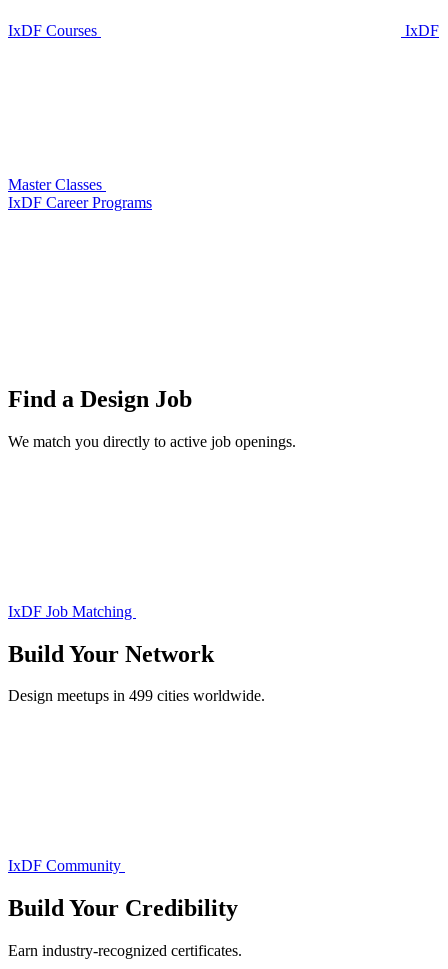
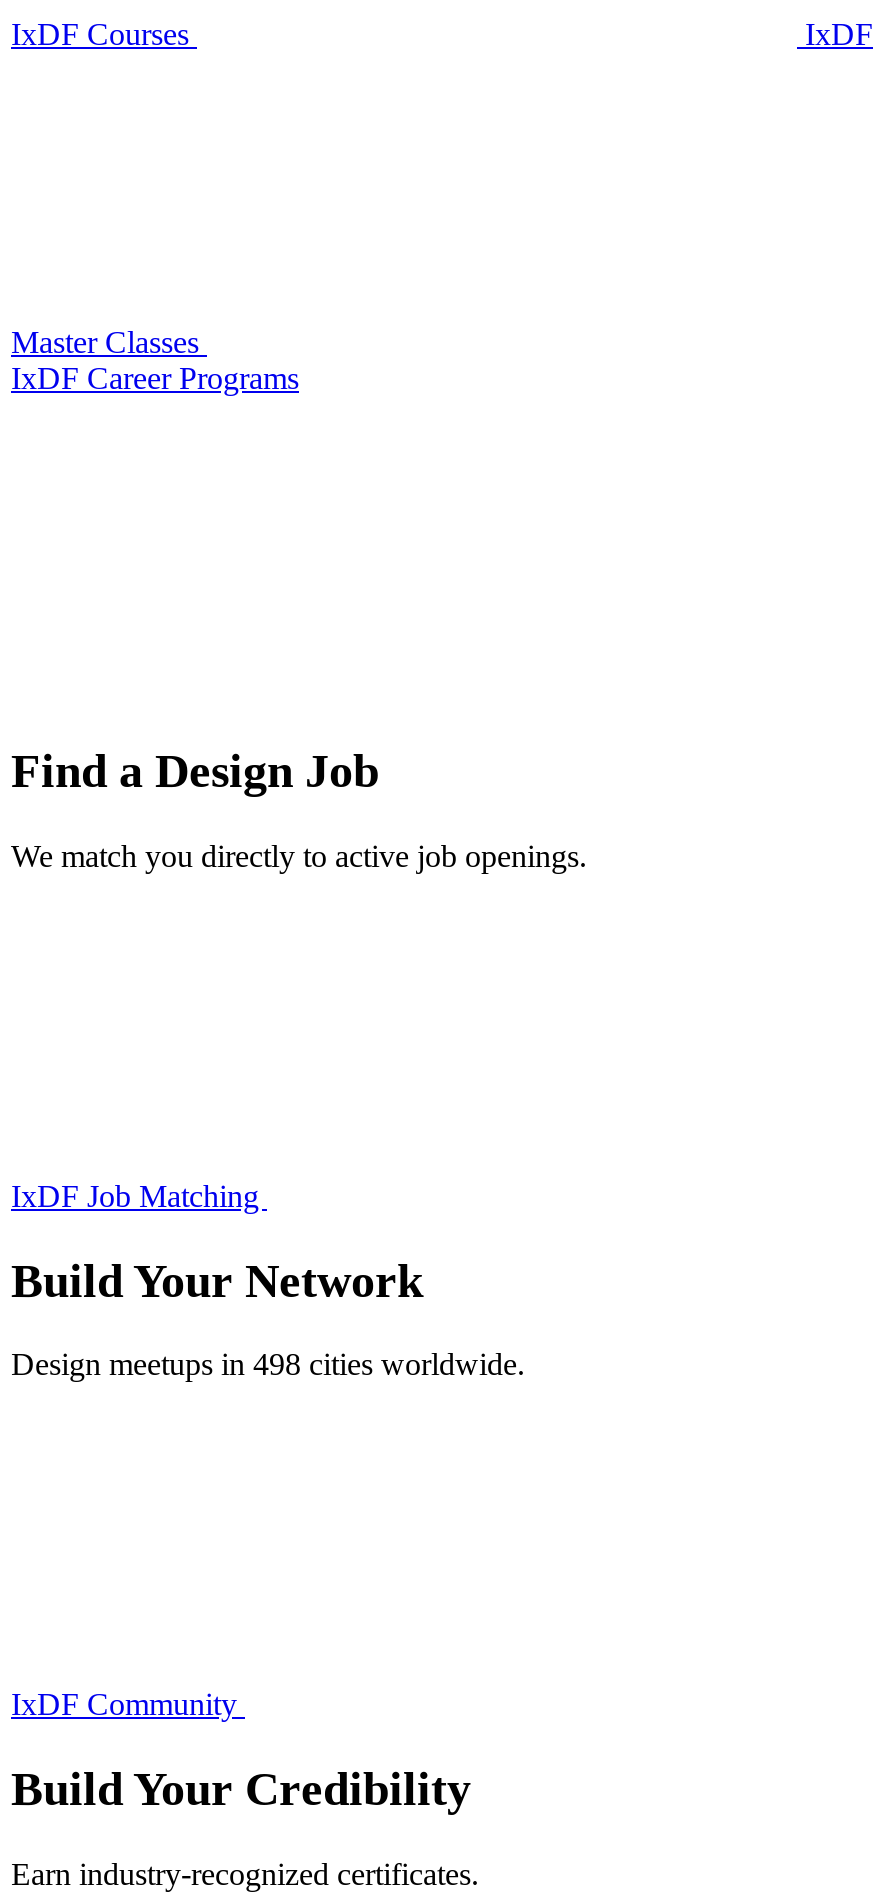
- Design meetups in 499 cities worldwide.
+ Design meetups in 498 cities worldwide.
